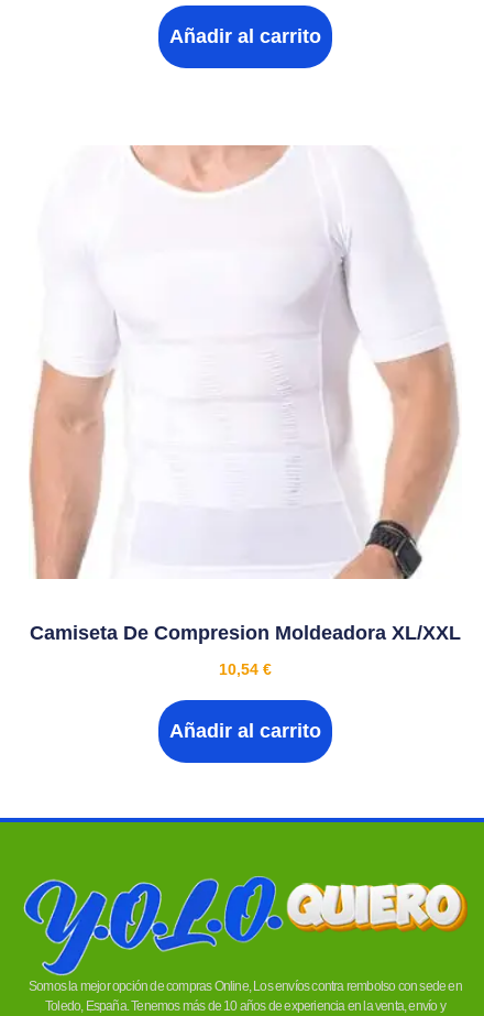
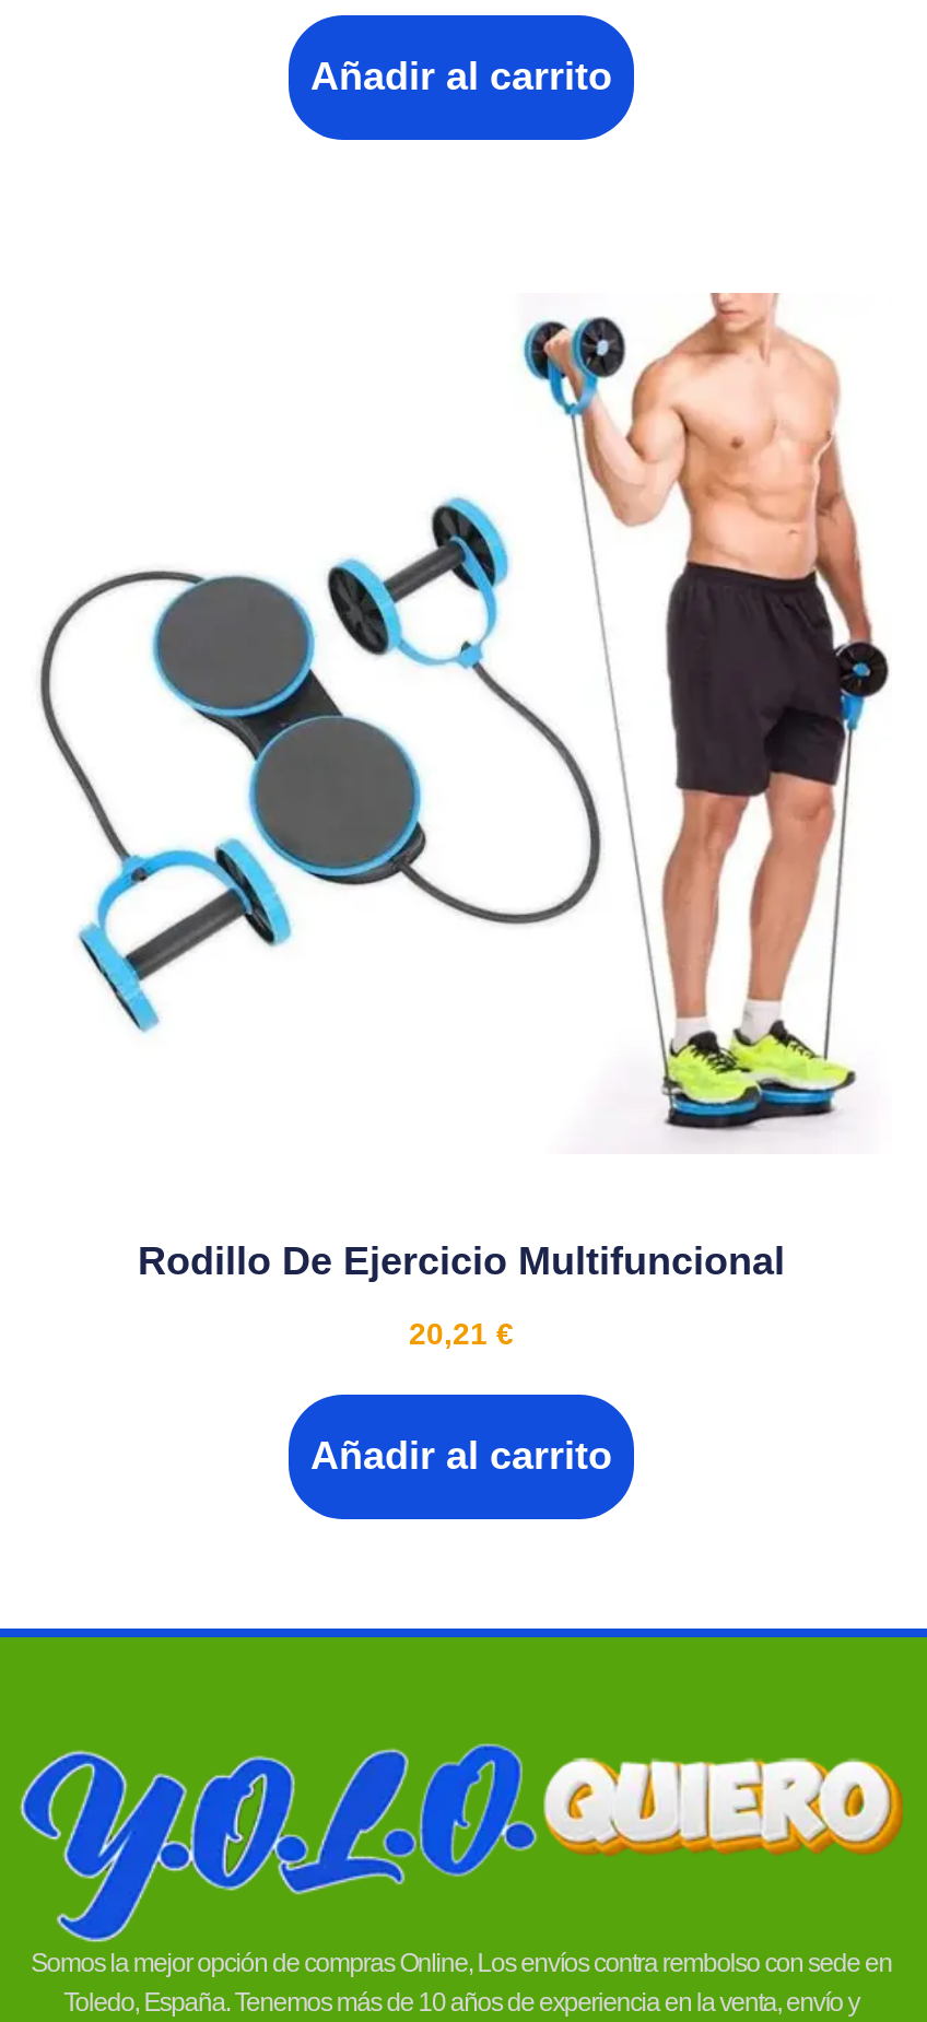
- [image]
- Camiseta De Compresion Moldeadora XL/XXL
+ [image]
+ Rodillo De Ejercicio Multifuncional

- 10,54 €
+ 20,21 €
